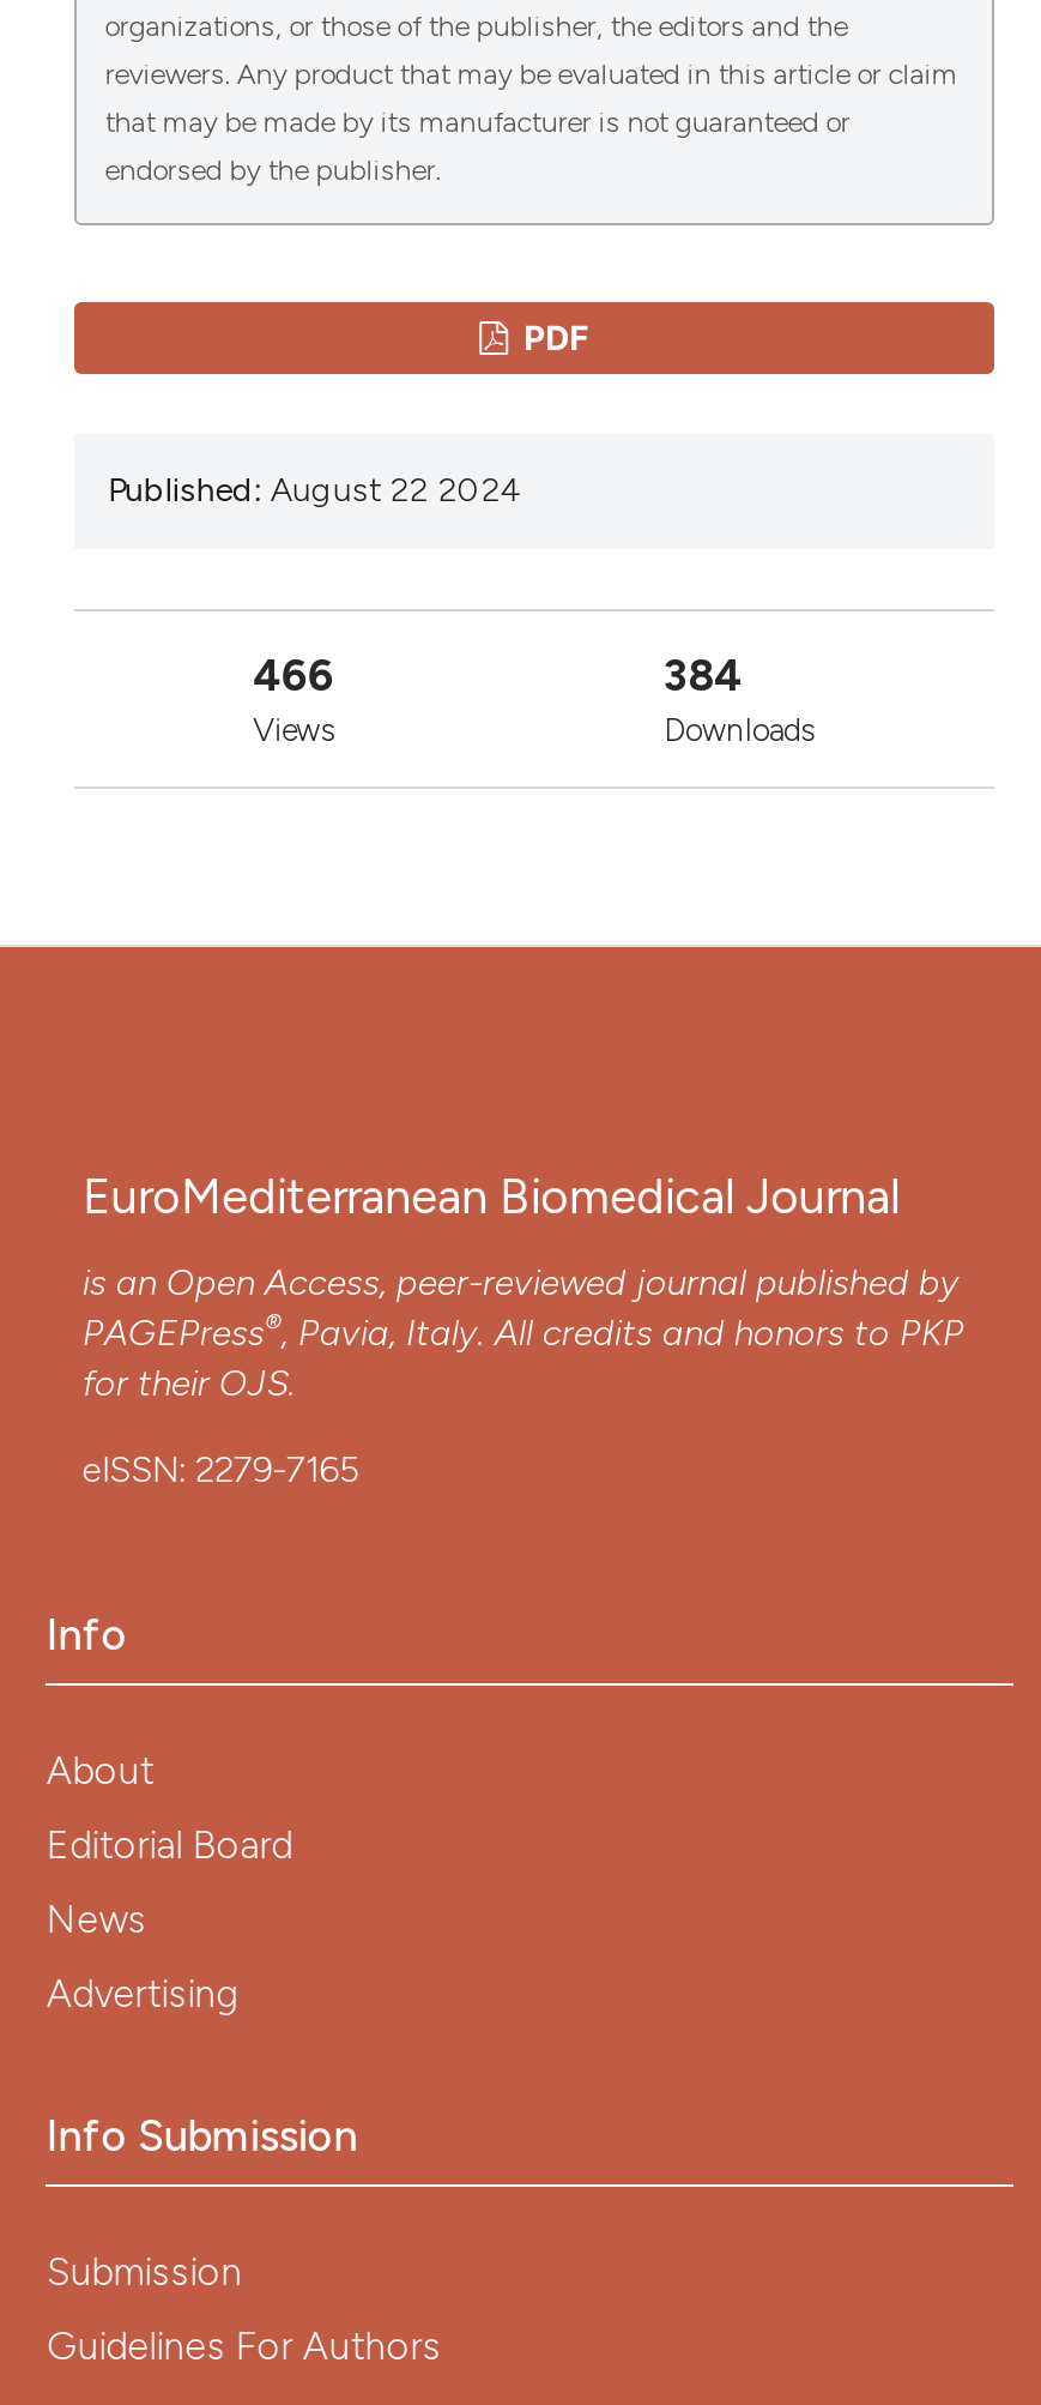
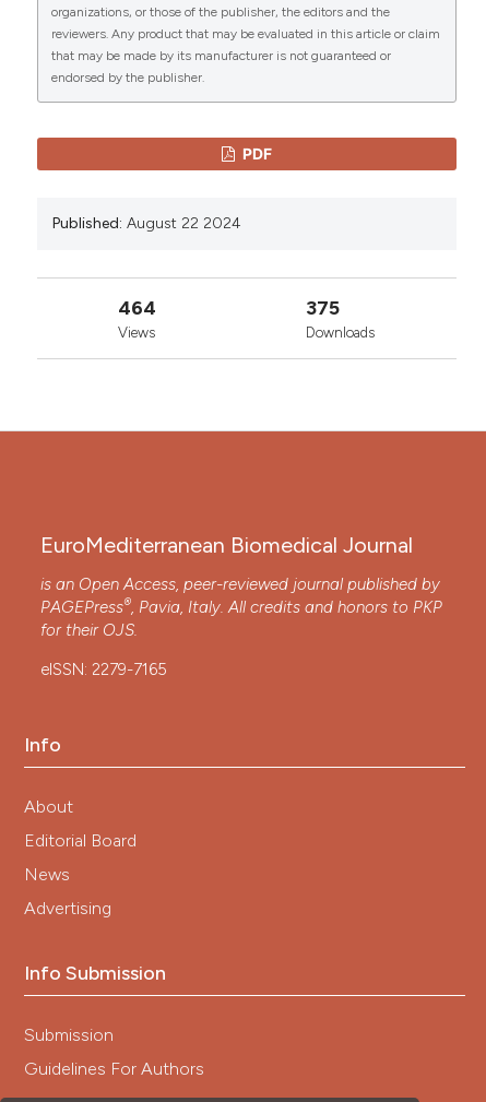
- 466
+ 464

- 384
+ 375
